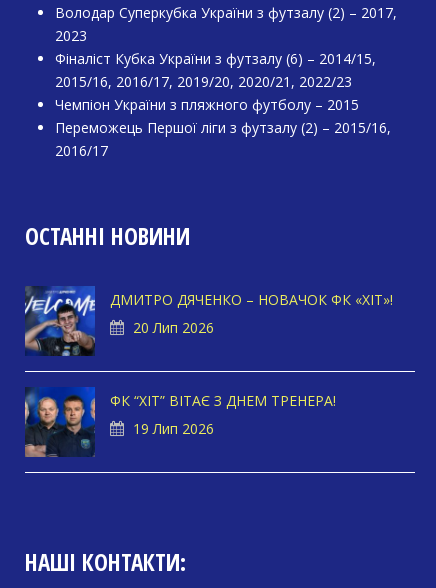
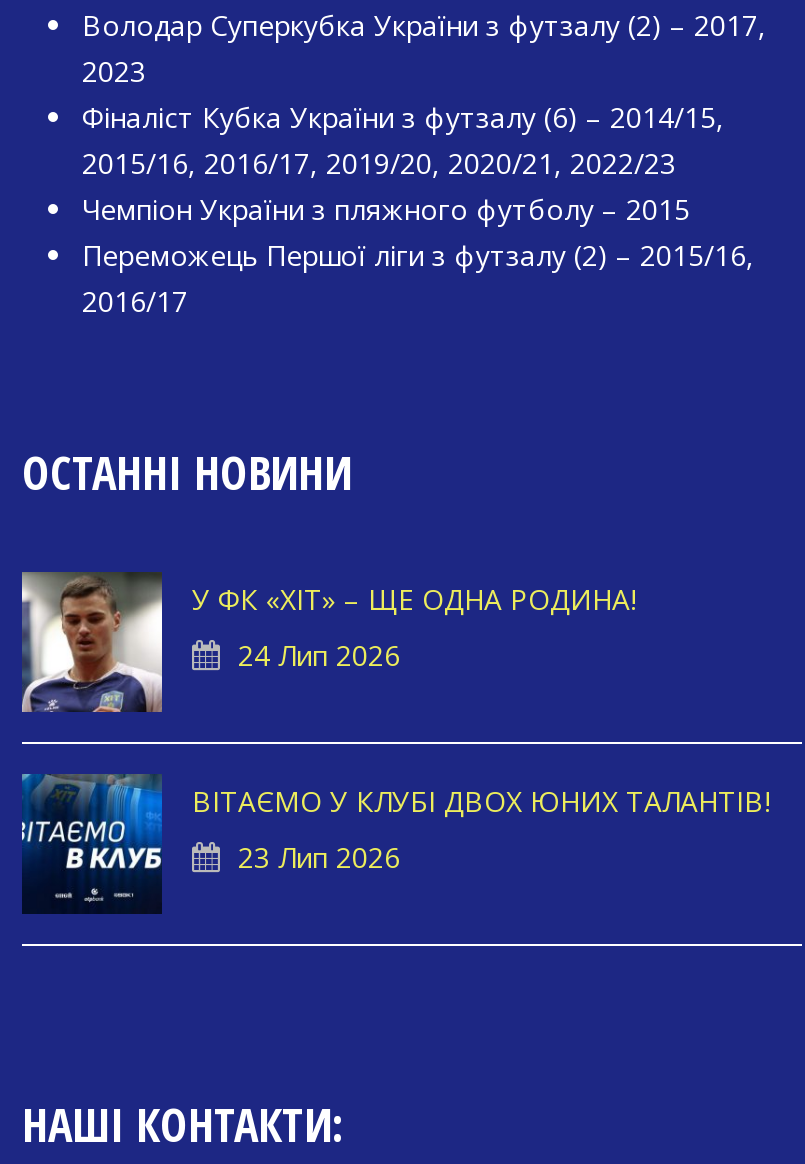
- [image]
- ДМИТРО ДЯЧЕНКО – НОВАЧОК ФК «ХІТ»!
+ [image]
+ У ФК «ХІТ» – ЩЕ ОДНА РОДИНА!

- 20 Лип 2026
+ 24 Лип 2026

- [image]
- ФК “ХІТ” ВІТАЄ З ДНЕМ ТРЕНЕРА!
+ [image]
+ ВІТАЄМО У КЛУБІ ДВОХ ЮНИХ ТАЛАНТІВ!

- 19 Лип 2026
+ 23 Лип 2026
